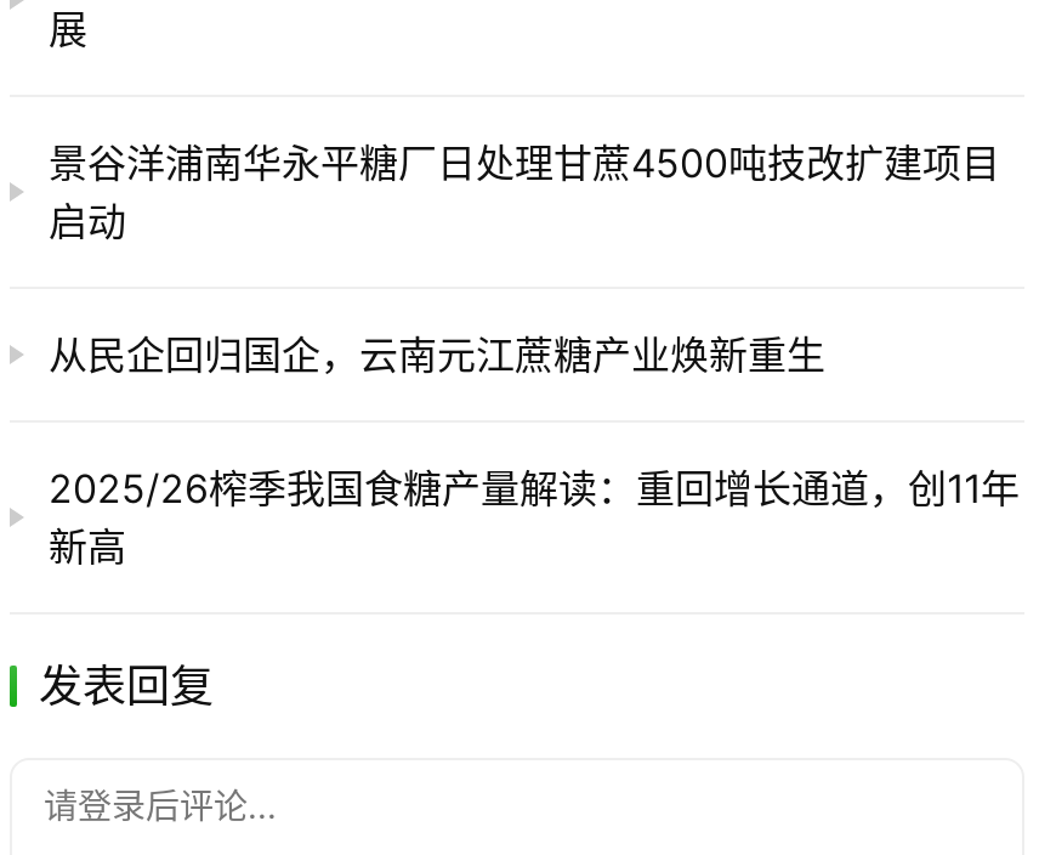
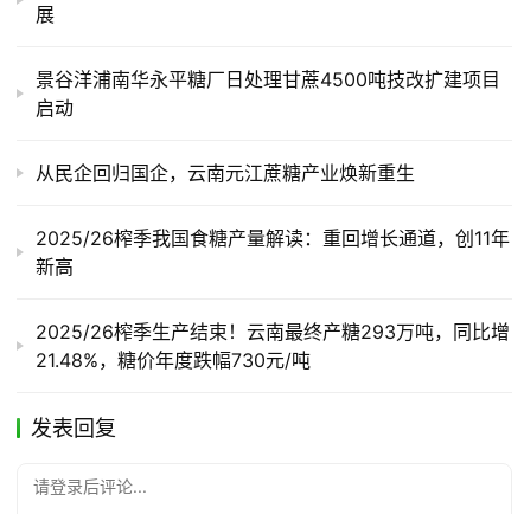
+ 2025/26榨季生产结束！云南最终产糖293万吨，同比增
+ 21.48%，糖价年度跌幅730元/吨
